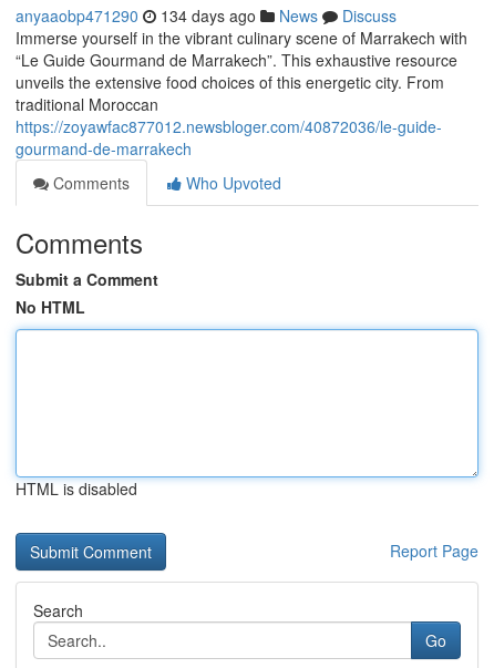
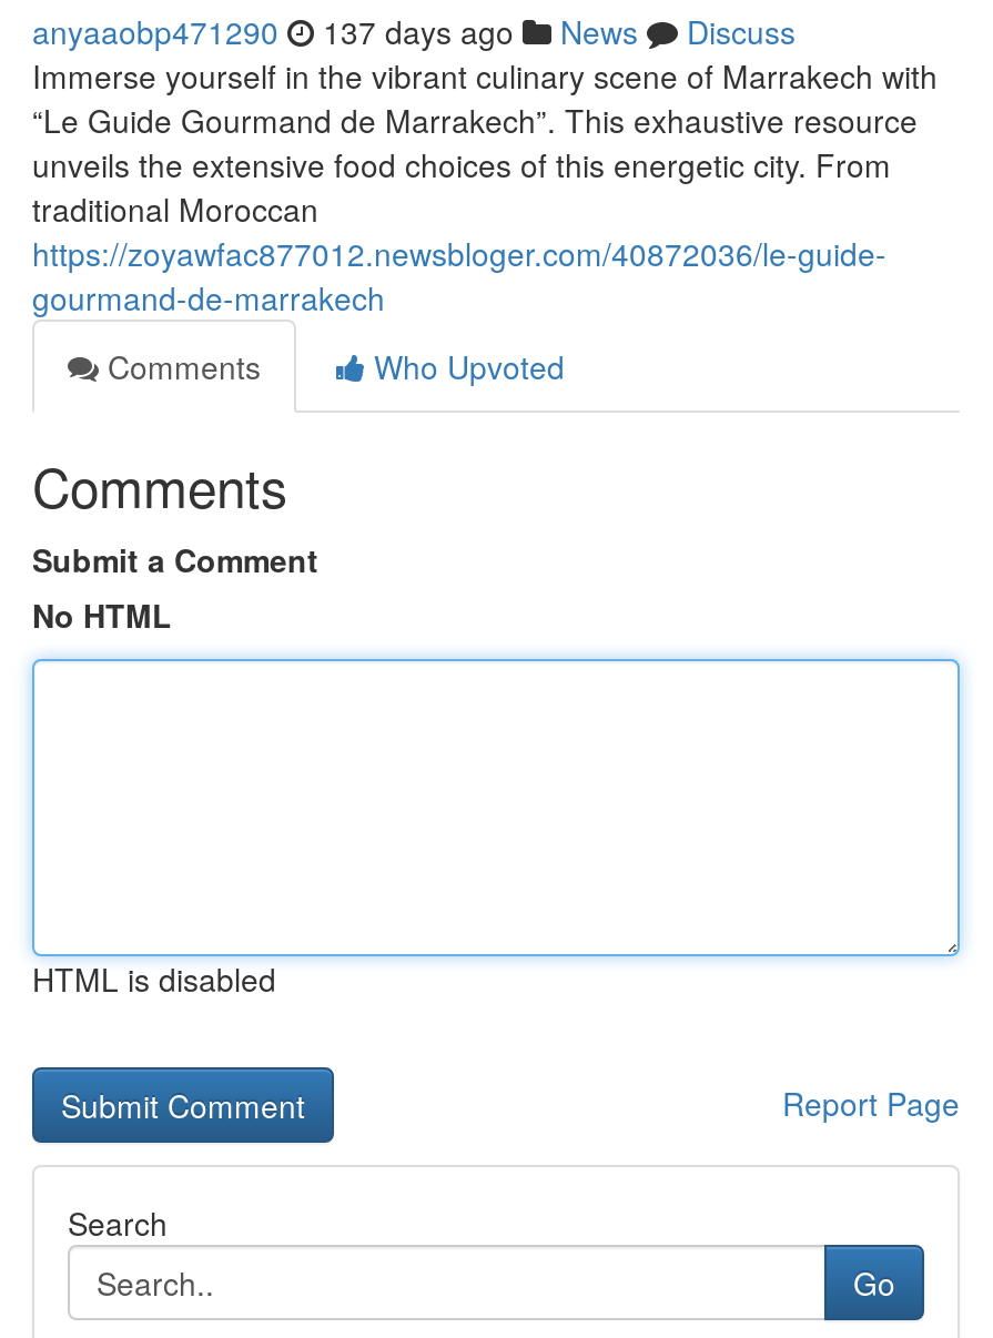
- anyaaobp471290 134 days ago News Discuss
+ anyaaobp471290 137 days ago News Discuss
